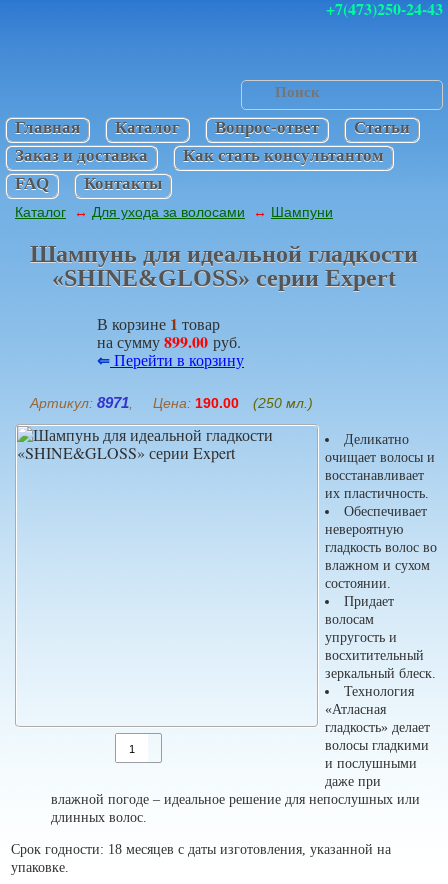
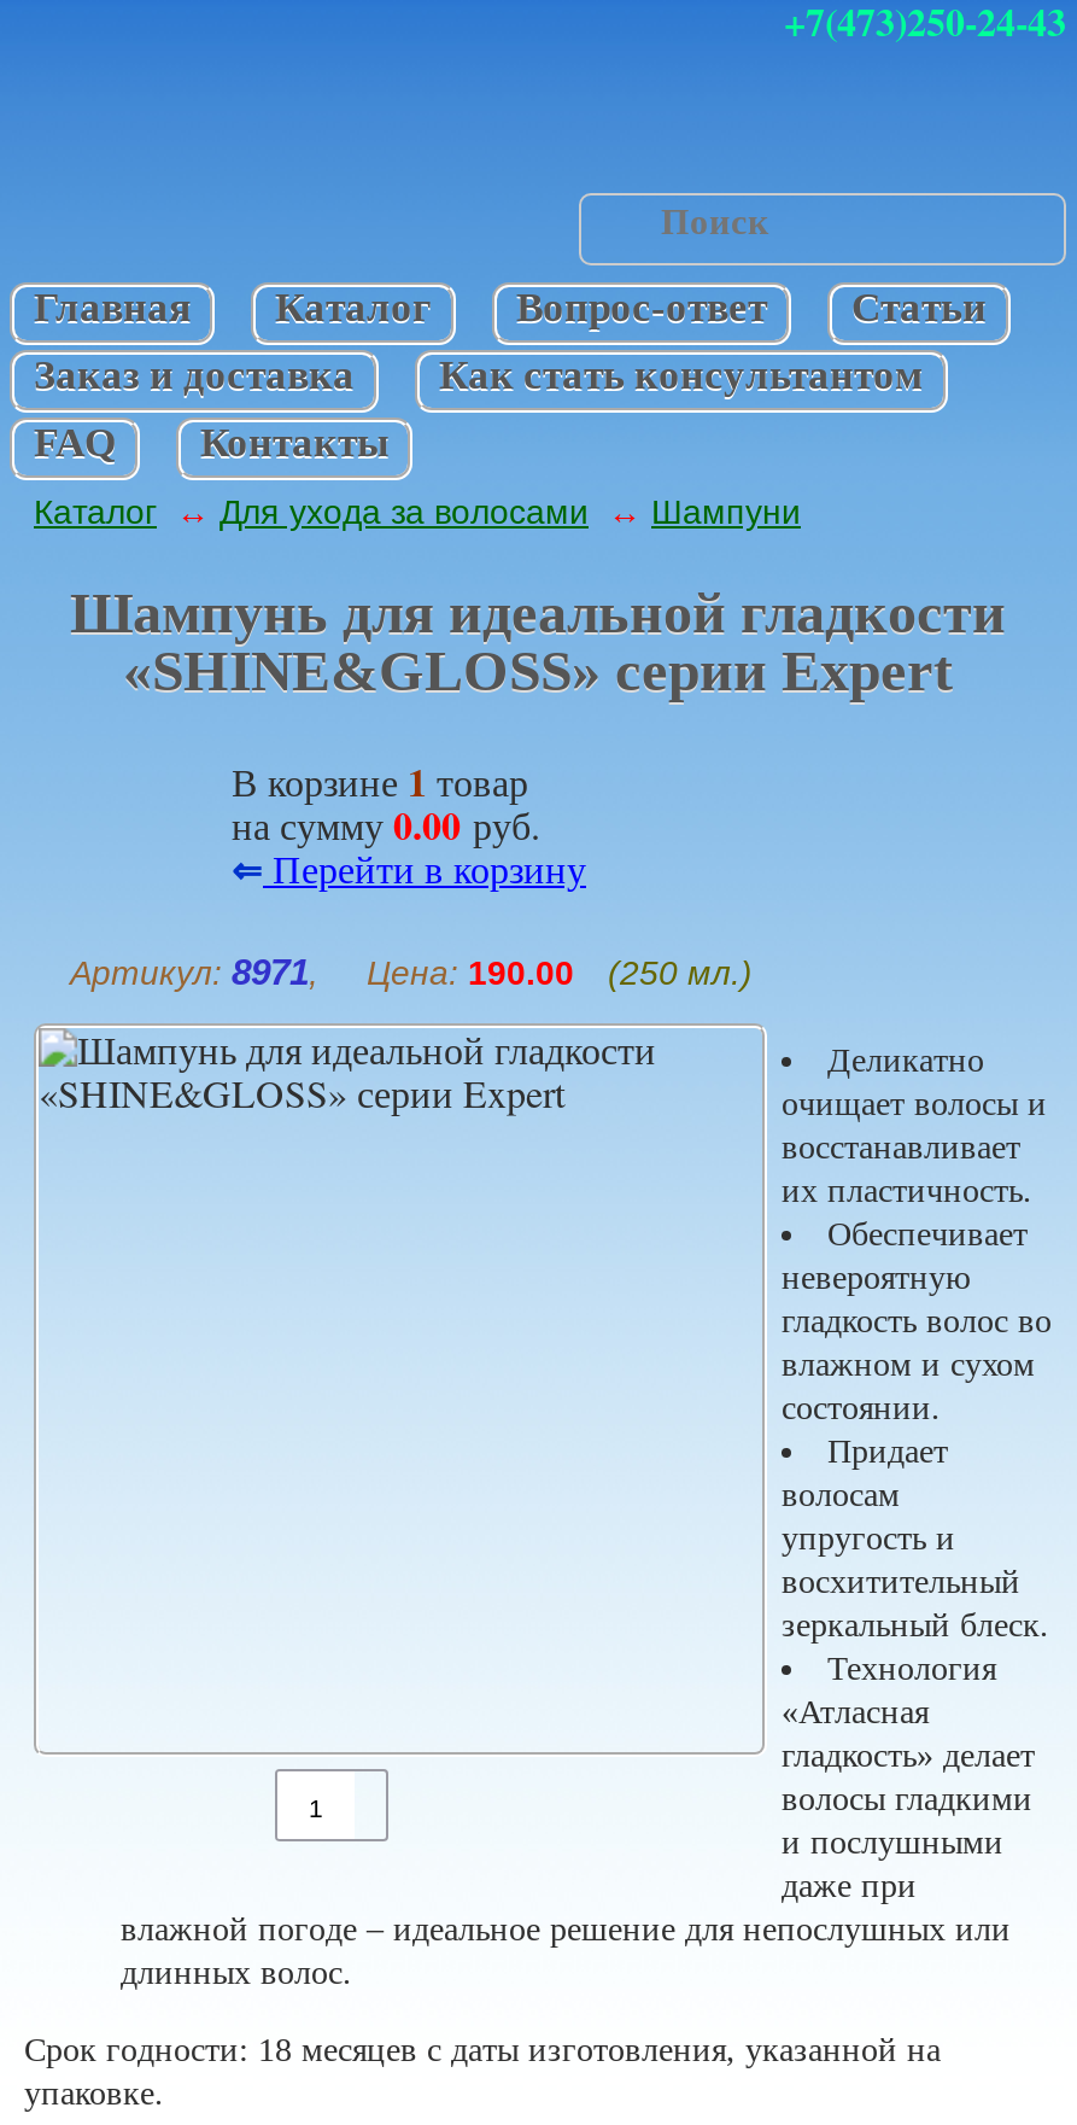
- на сумму899.00руб.
+ на сумму0.00руб.
